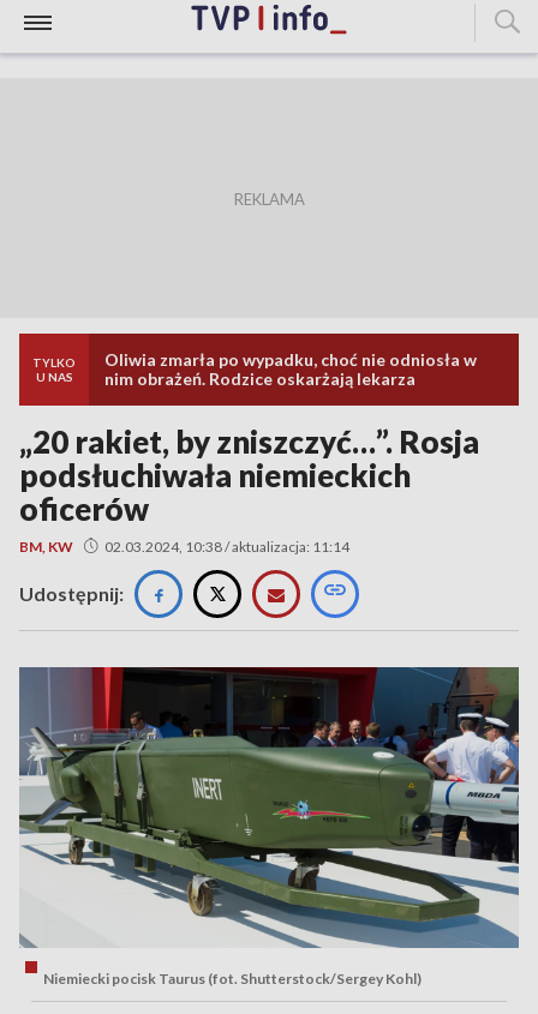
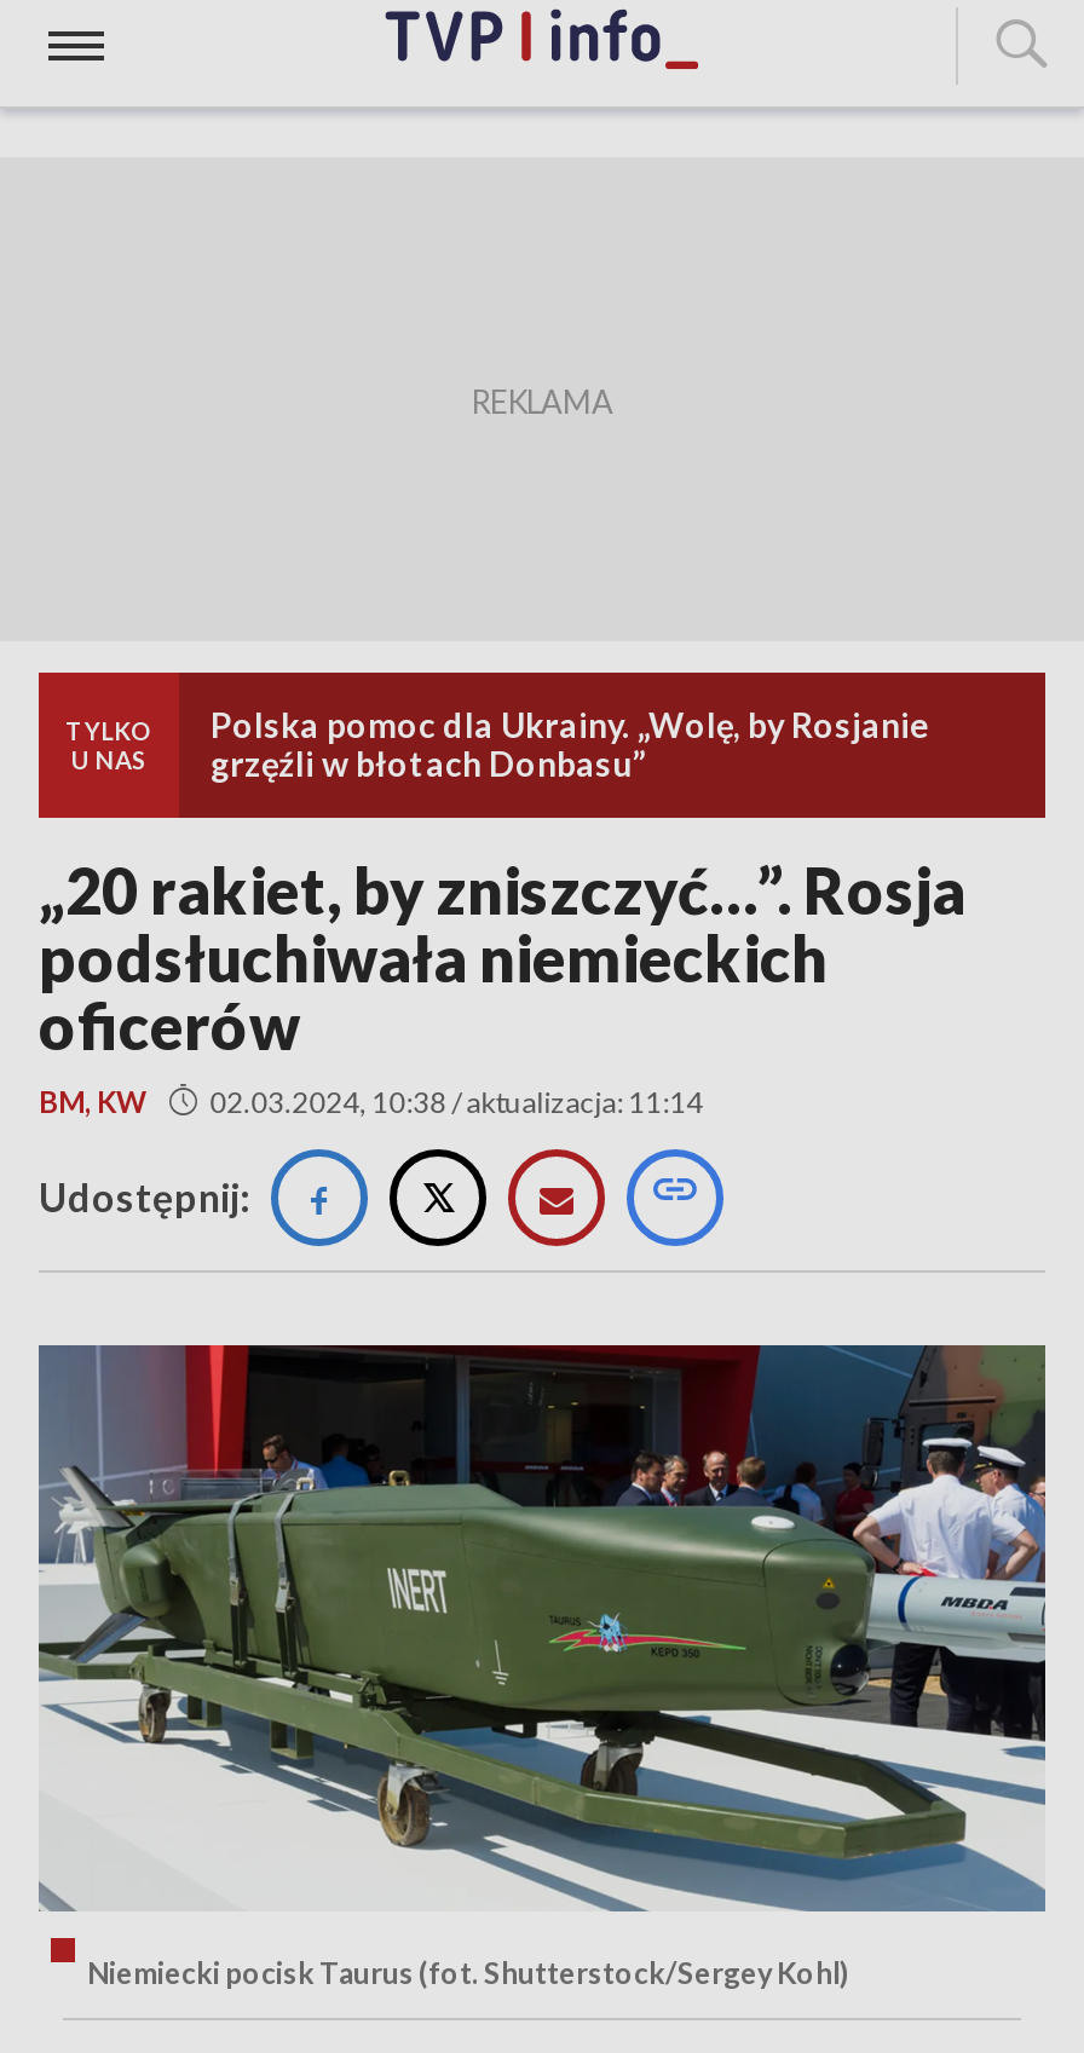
- Oliwia zmarła po wypadku, choć nie odniosła w
- nim obrażeń. Rodzice oskarżają lekarza
+ Polska pomoc dla Ukrainy. „Wolę, by Rosjanie
+ grzęźli w błotach Donbasu”
